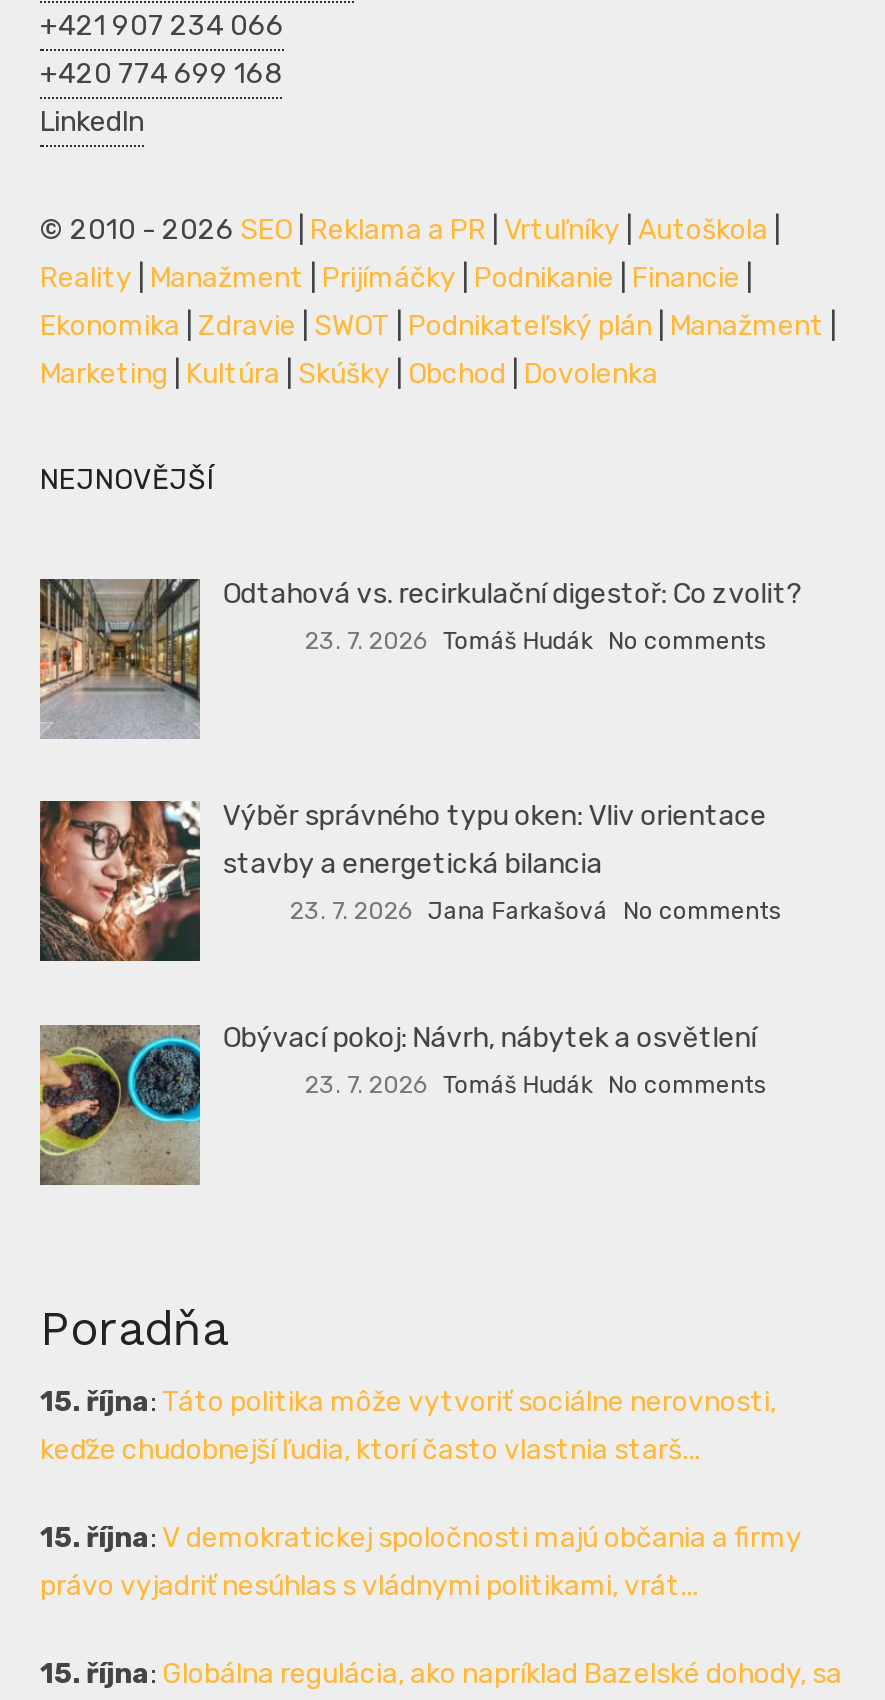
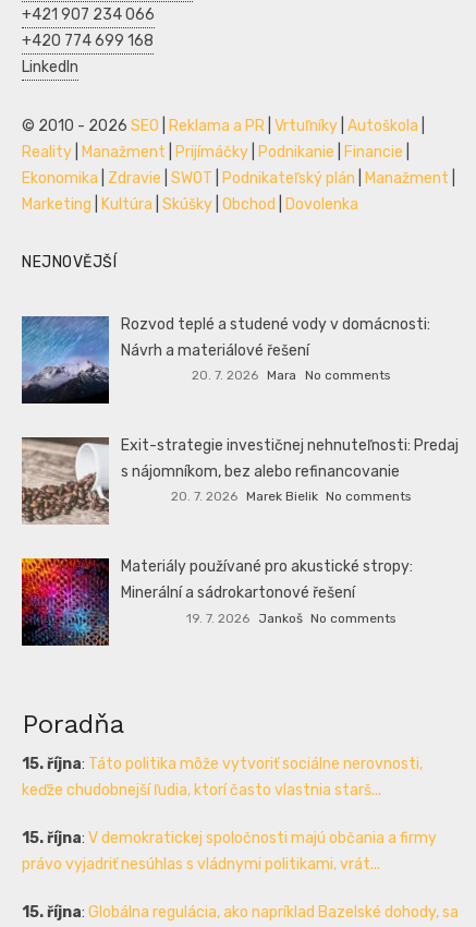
- [image]
- Odtahová vs. recirkulační digestoř: Co zvolit?
- 23. 7. 2026 Tomáš Hudák No comments
+ [image]
+ Rozvod teplé a studené vody v domácnosti:
+ Návrh a materiálové řešení
+ 20. 7. 2026 Mara No comments

- [image]
- Výběr správného typu oken: Vliv orientace
- stavby a energetická bilancia
- 23. 7. 2026 Jana Farkašová No comments
+ [image]
+ Exit-strategie investičnej nehnuteľnosti: Predaj
+ s nájomníkom, bez alebo refinancovanie
+ 20. 7. 2026 Marek Bielik No comments

- [image]
- Obývací pokoj: Návrh, nábytek a osvětlení
- 23. 7. 2026 Tomáš Hudák No comments
+ [image]
+ Materiály používané pro akustické stropy:
+ Minerální a sádrokartonové řešení
+ 19. 7. 2026 Jankoš No comments
